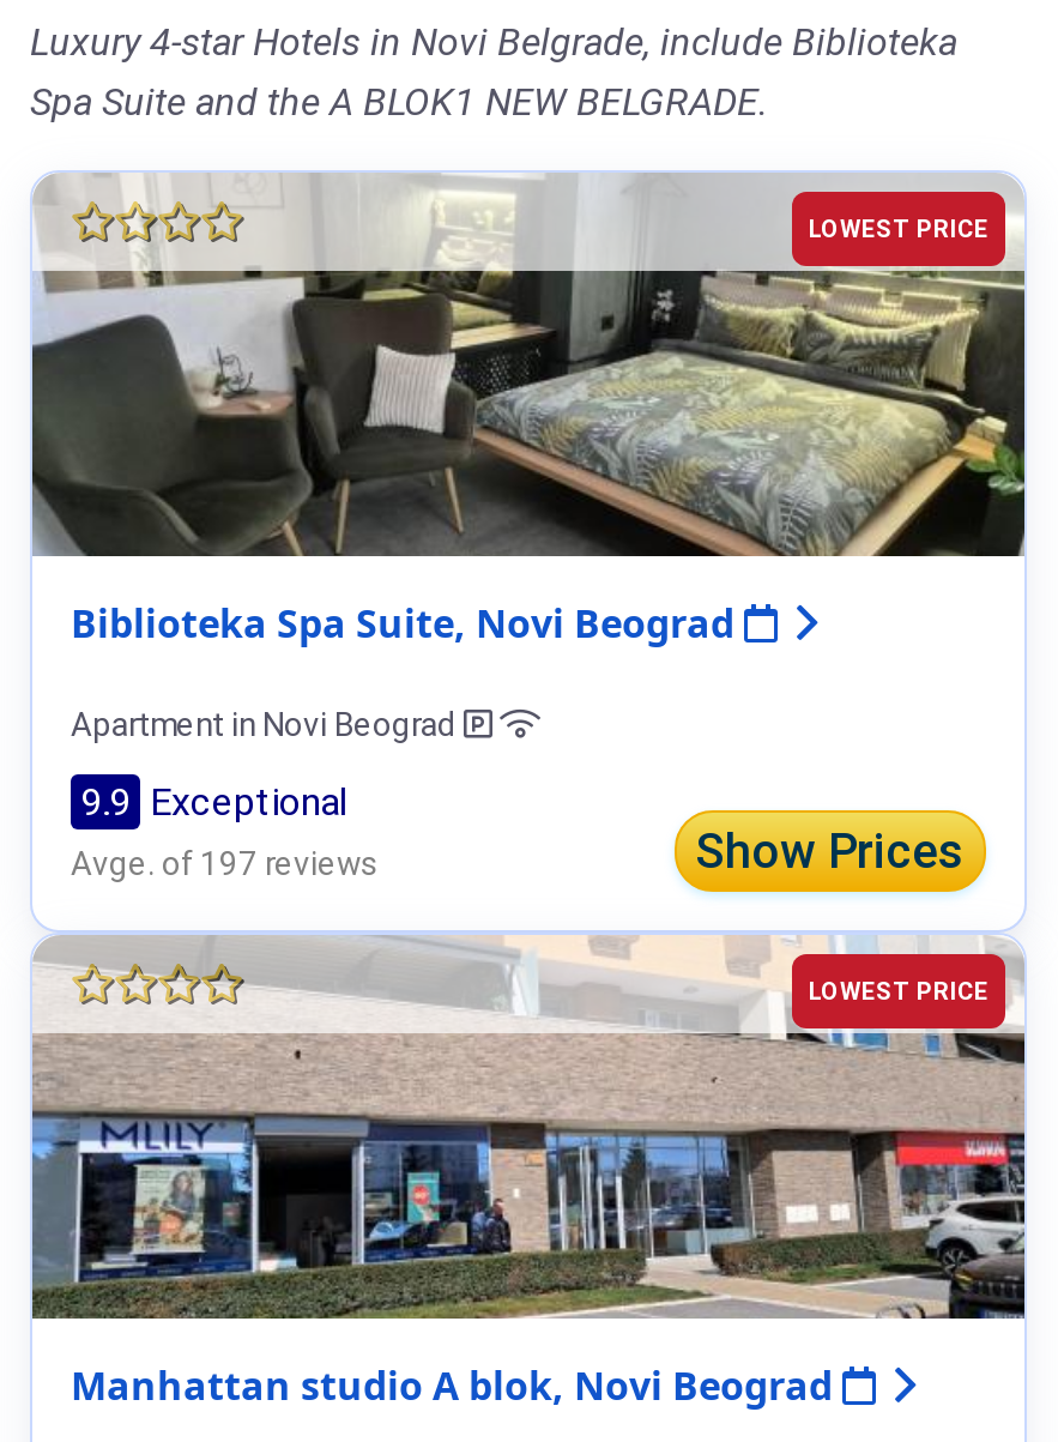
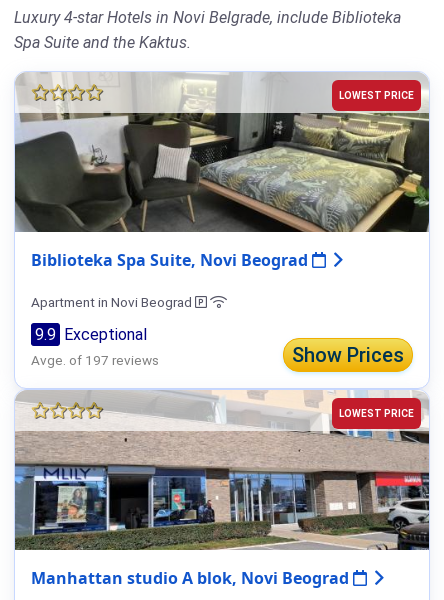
- Spa Suite and the A BLOK1 NEW BELGRADE.
+ Spa Suite and the Kaktus.
